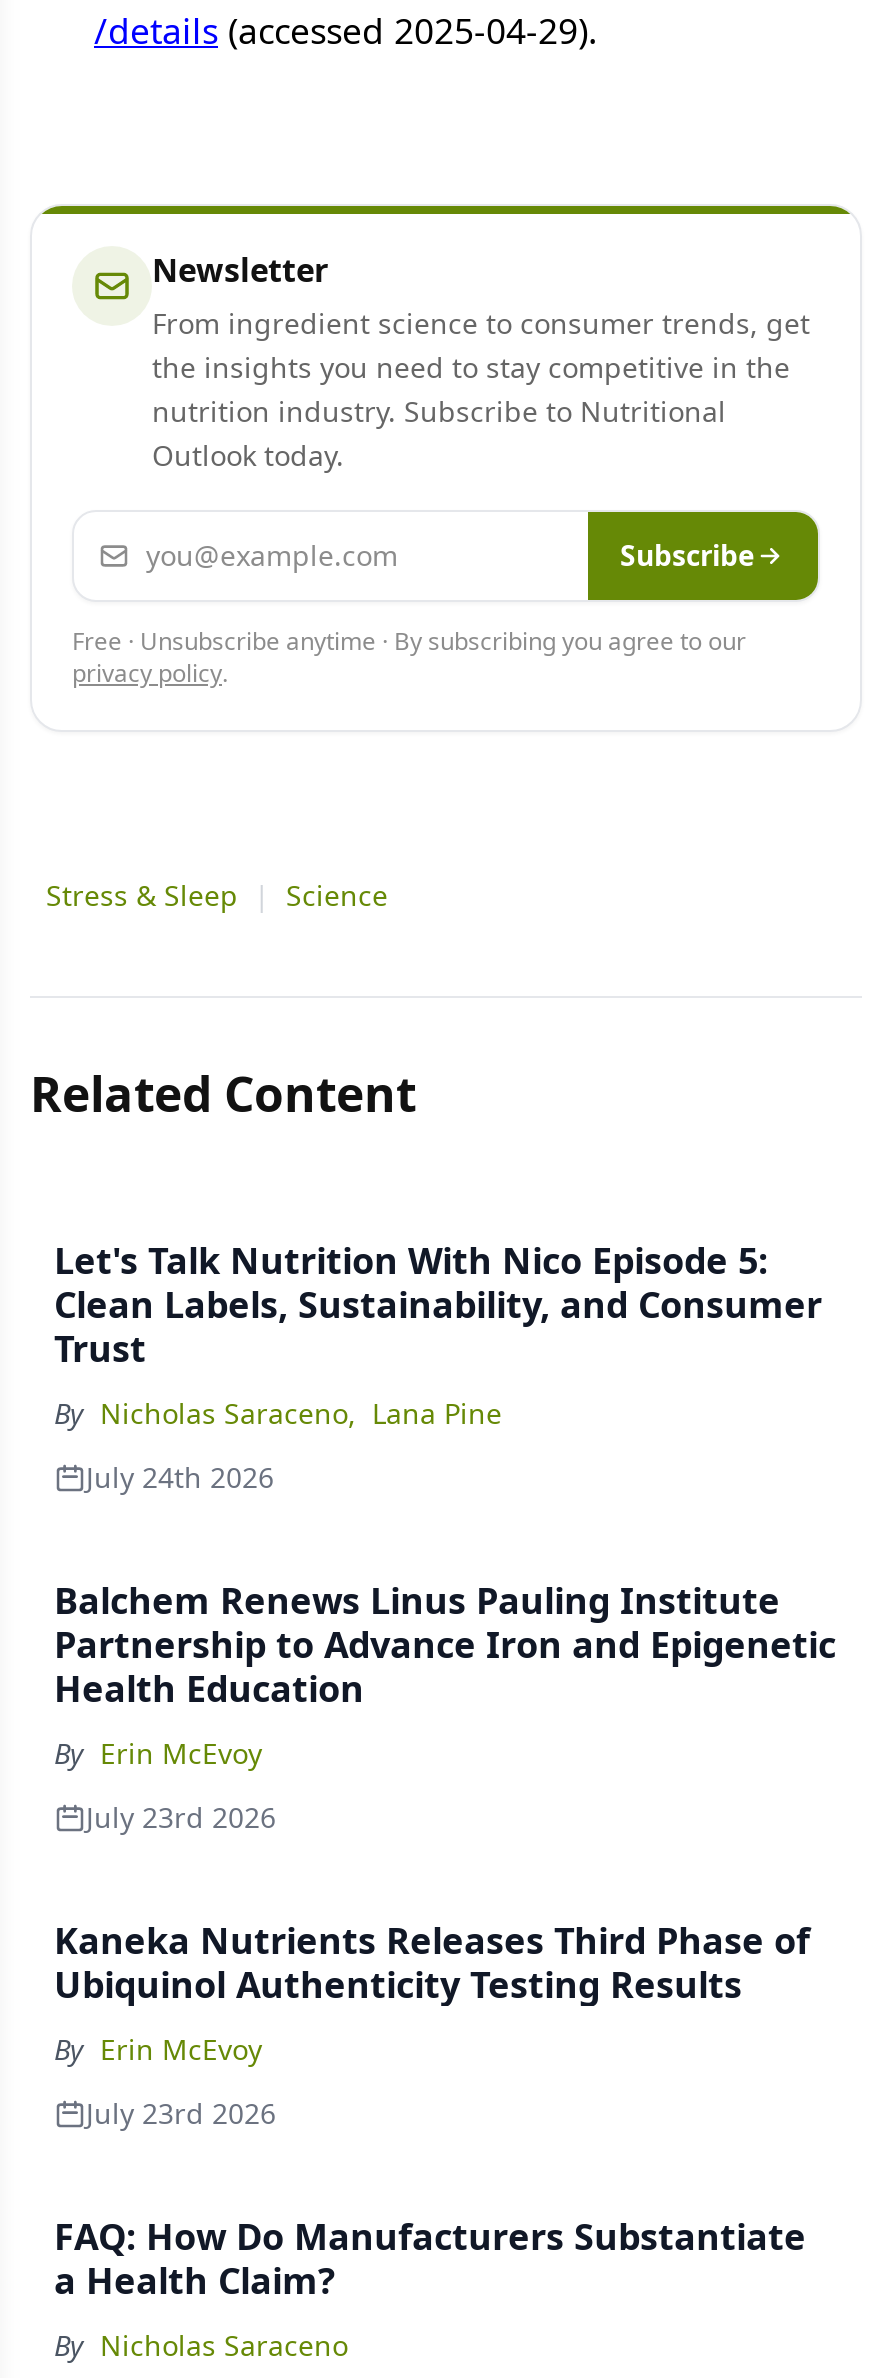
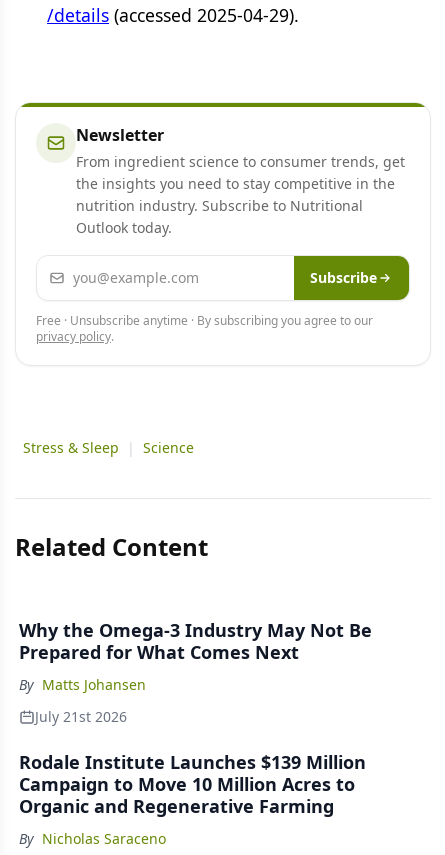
- Let's Talk Nutrition With Nico Episode 5:
- Clean Labels, Sustainability, and Consumer
- Trust
- By Nicholas Saraceno, Lana Pine
- July 24th 2026
- Balchem Renews Linus Pauling Institute
- Partnership to Advance Iron and Epigenetic
- Health Education
- By Erin McEvoy
- July 23rd 2026
- Kaneka Nutrients Releases Third Phase of
- Ubiquinol Authenticity Testing Results
- By Erin McEvoy
- July 23rd 2026
- FAQ: How Do Manufacturers Substantiate
- a Health Claim?
+ Why the Omega-3 Industry May Not Be
+ Prepared for What Comes Next
+ By Matts Johansen
+ July 21st 2026
+ Rodale Institute Launches $139 Million
+ Campaign to Move 10 Million Acres to
+ Organic and Regenerative Farming
